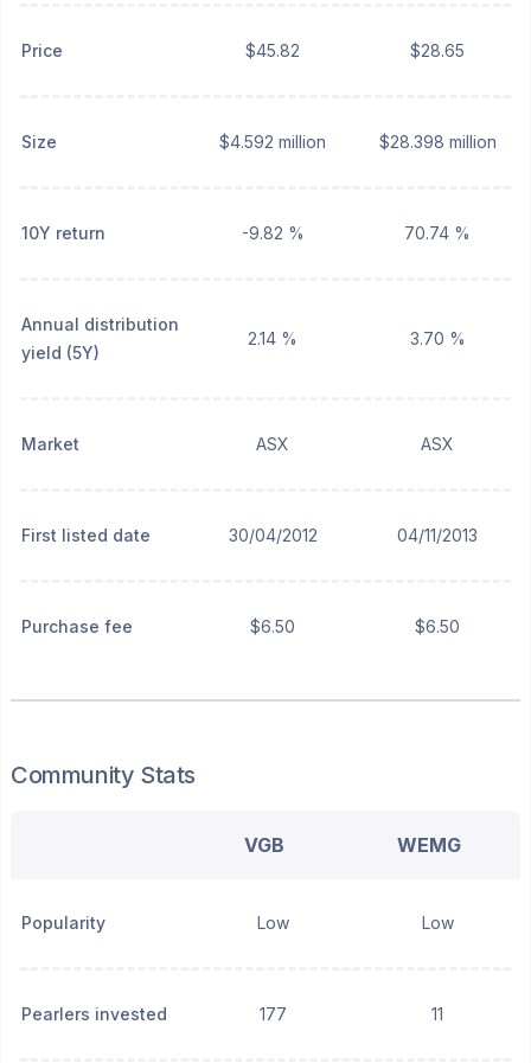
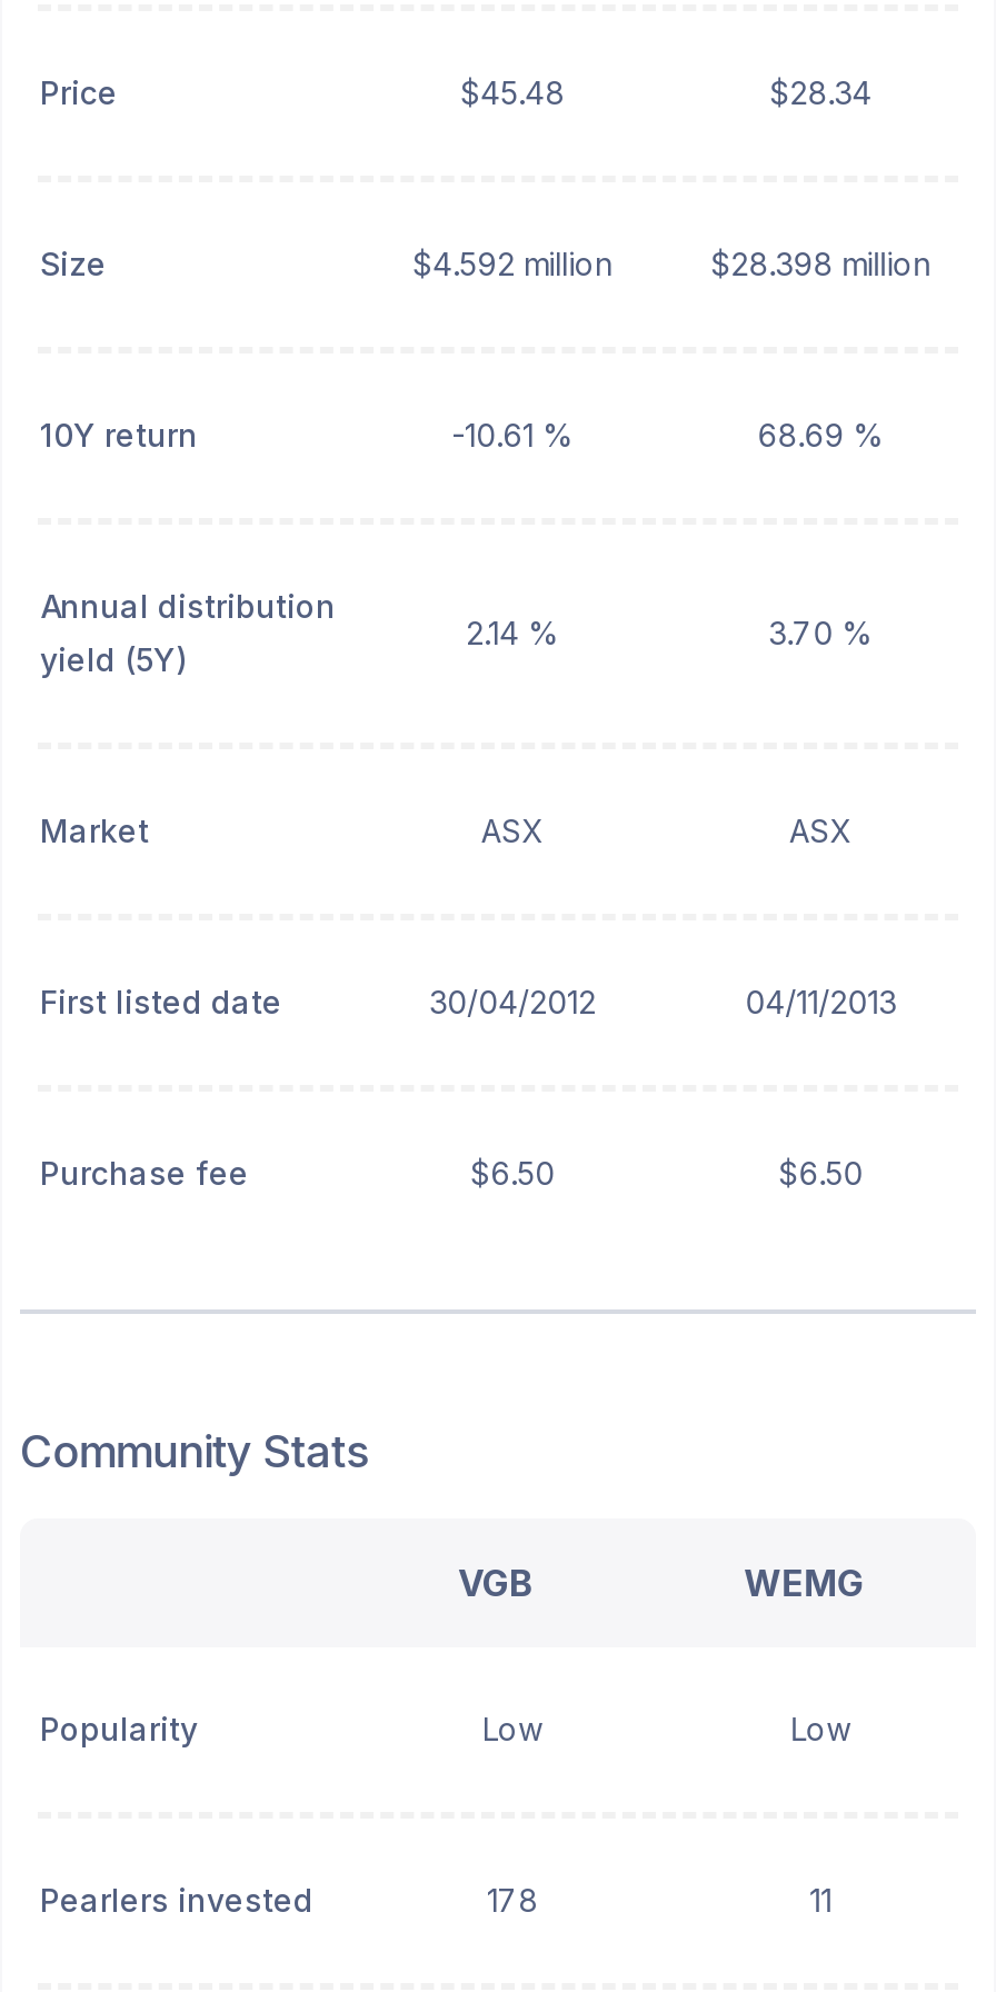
- $45.82
+ $45.48

- $28.65
+ $28.34

- -9.82 %
+ -10.61 %

- 70.74 %
+ 68.69 %

- 177
+ 178
